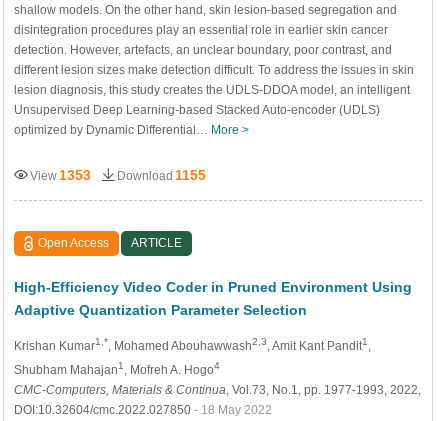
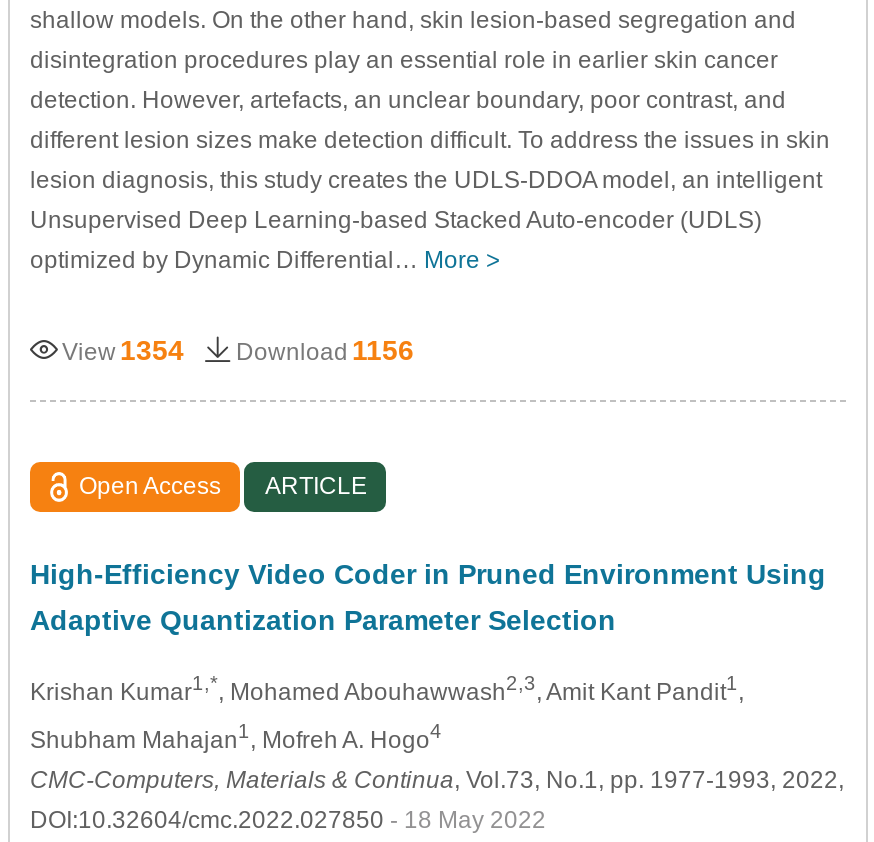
- View 1353
+ View 1354

- Download 1155
+ Download 1156
